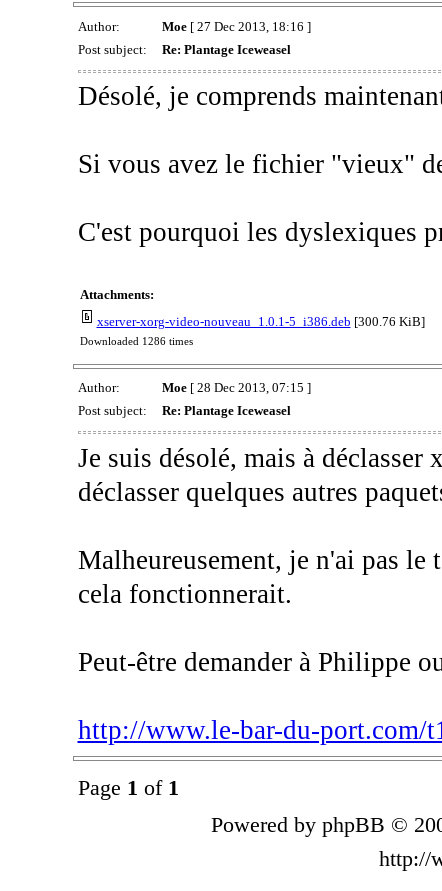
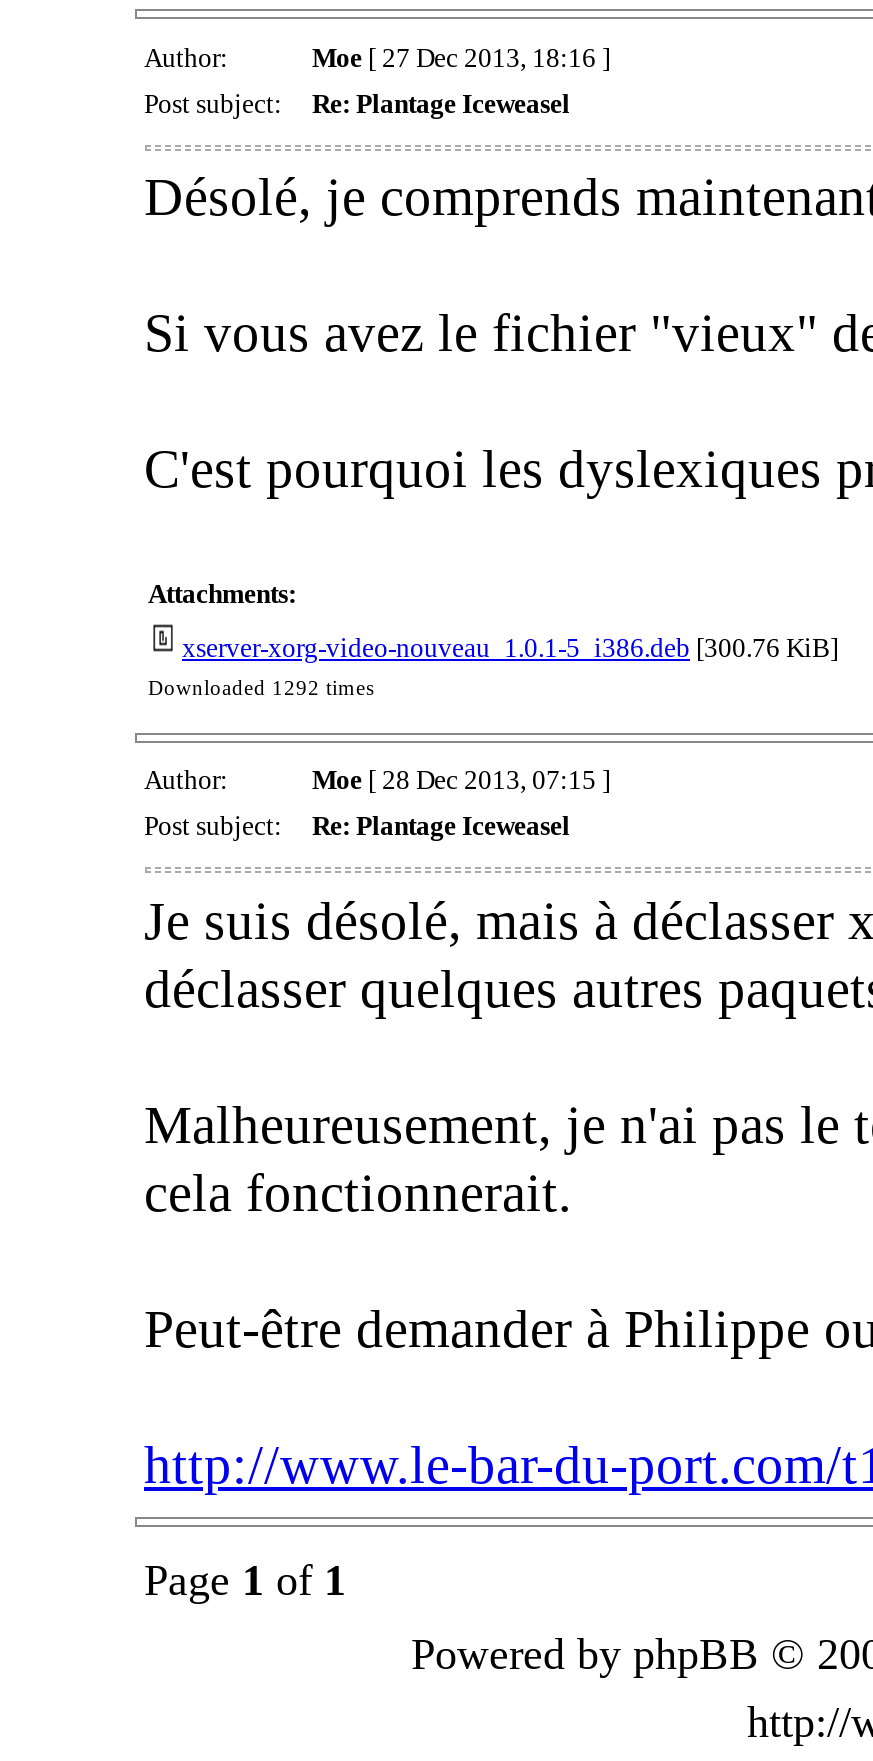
- Downloaded 1286 times
+ Downloaded 1292 times
